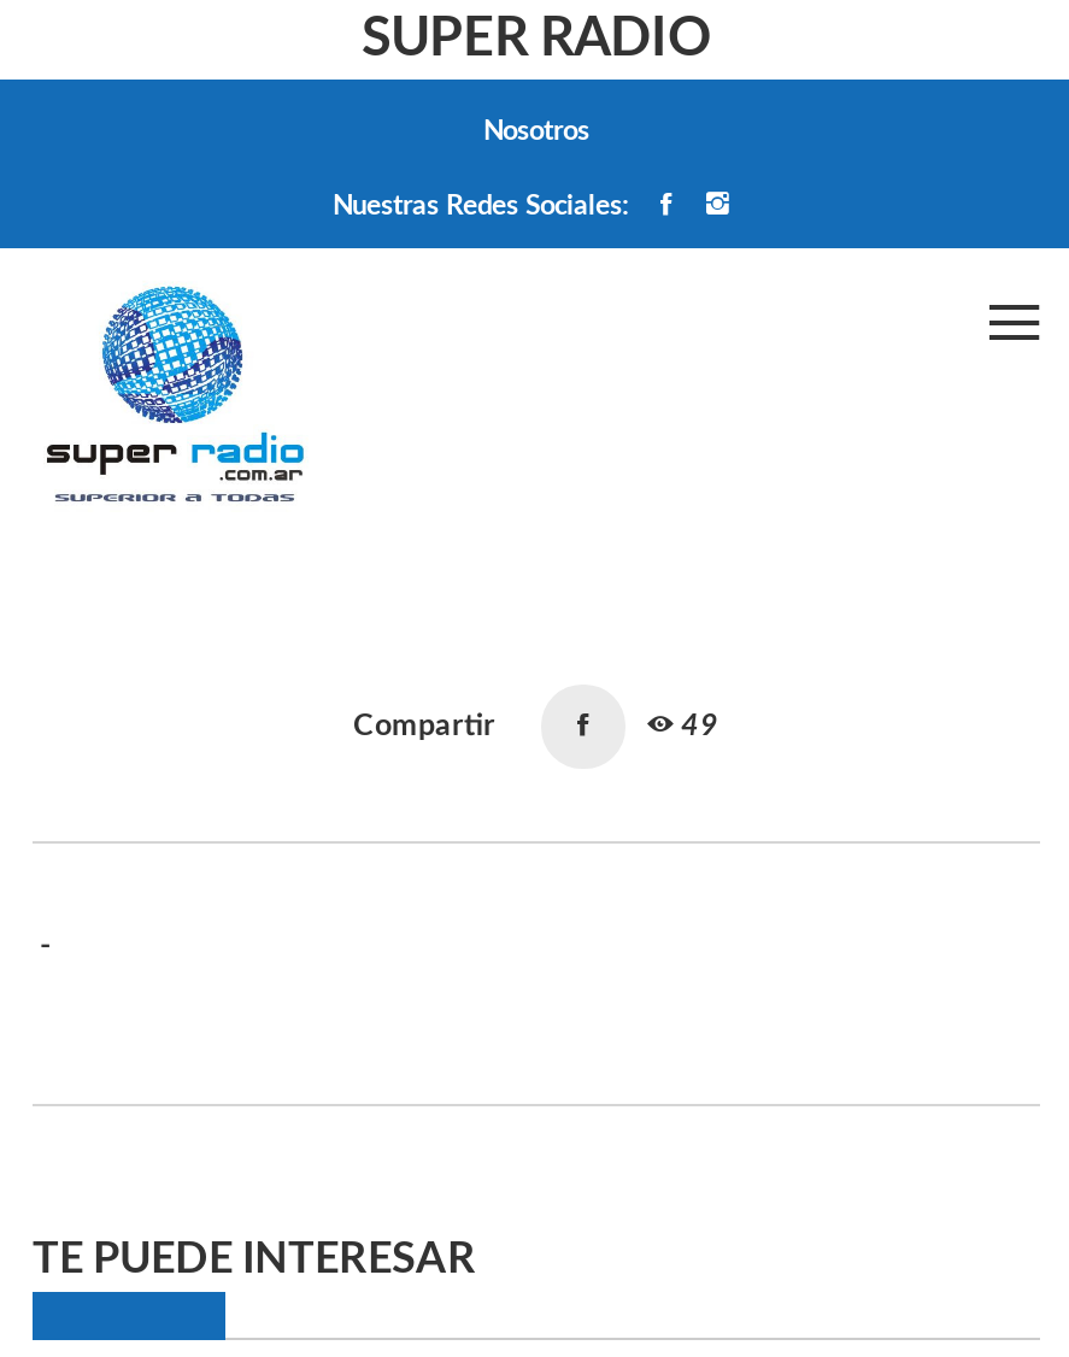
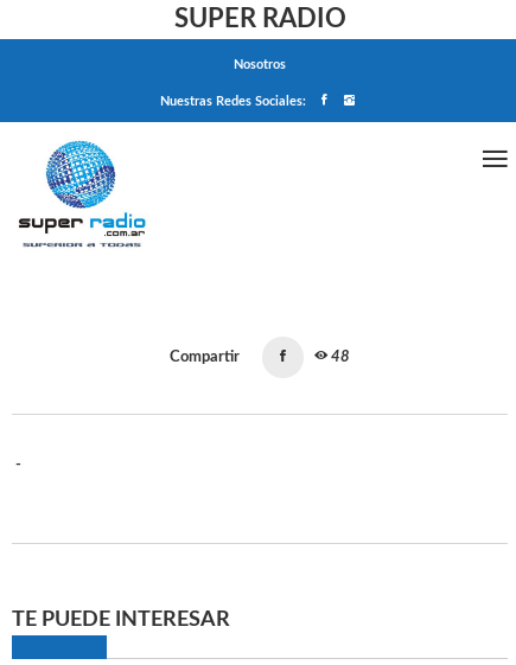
- 49
+ 48
